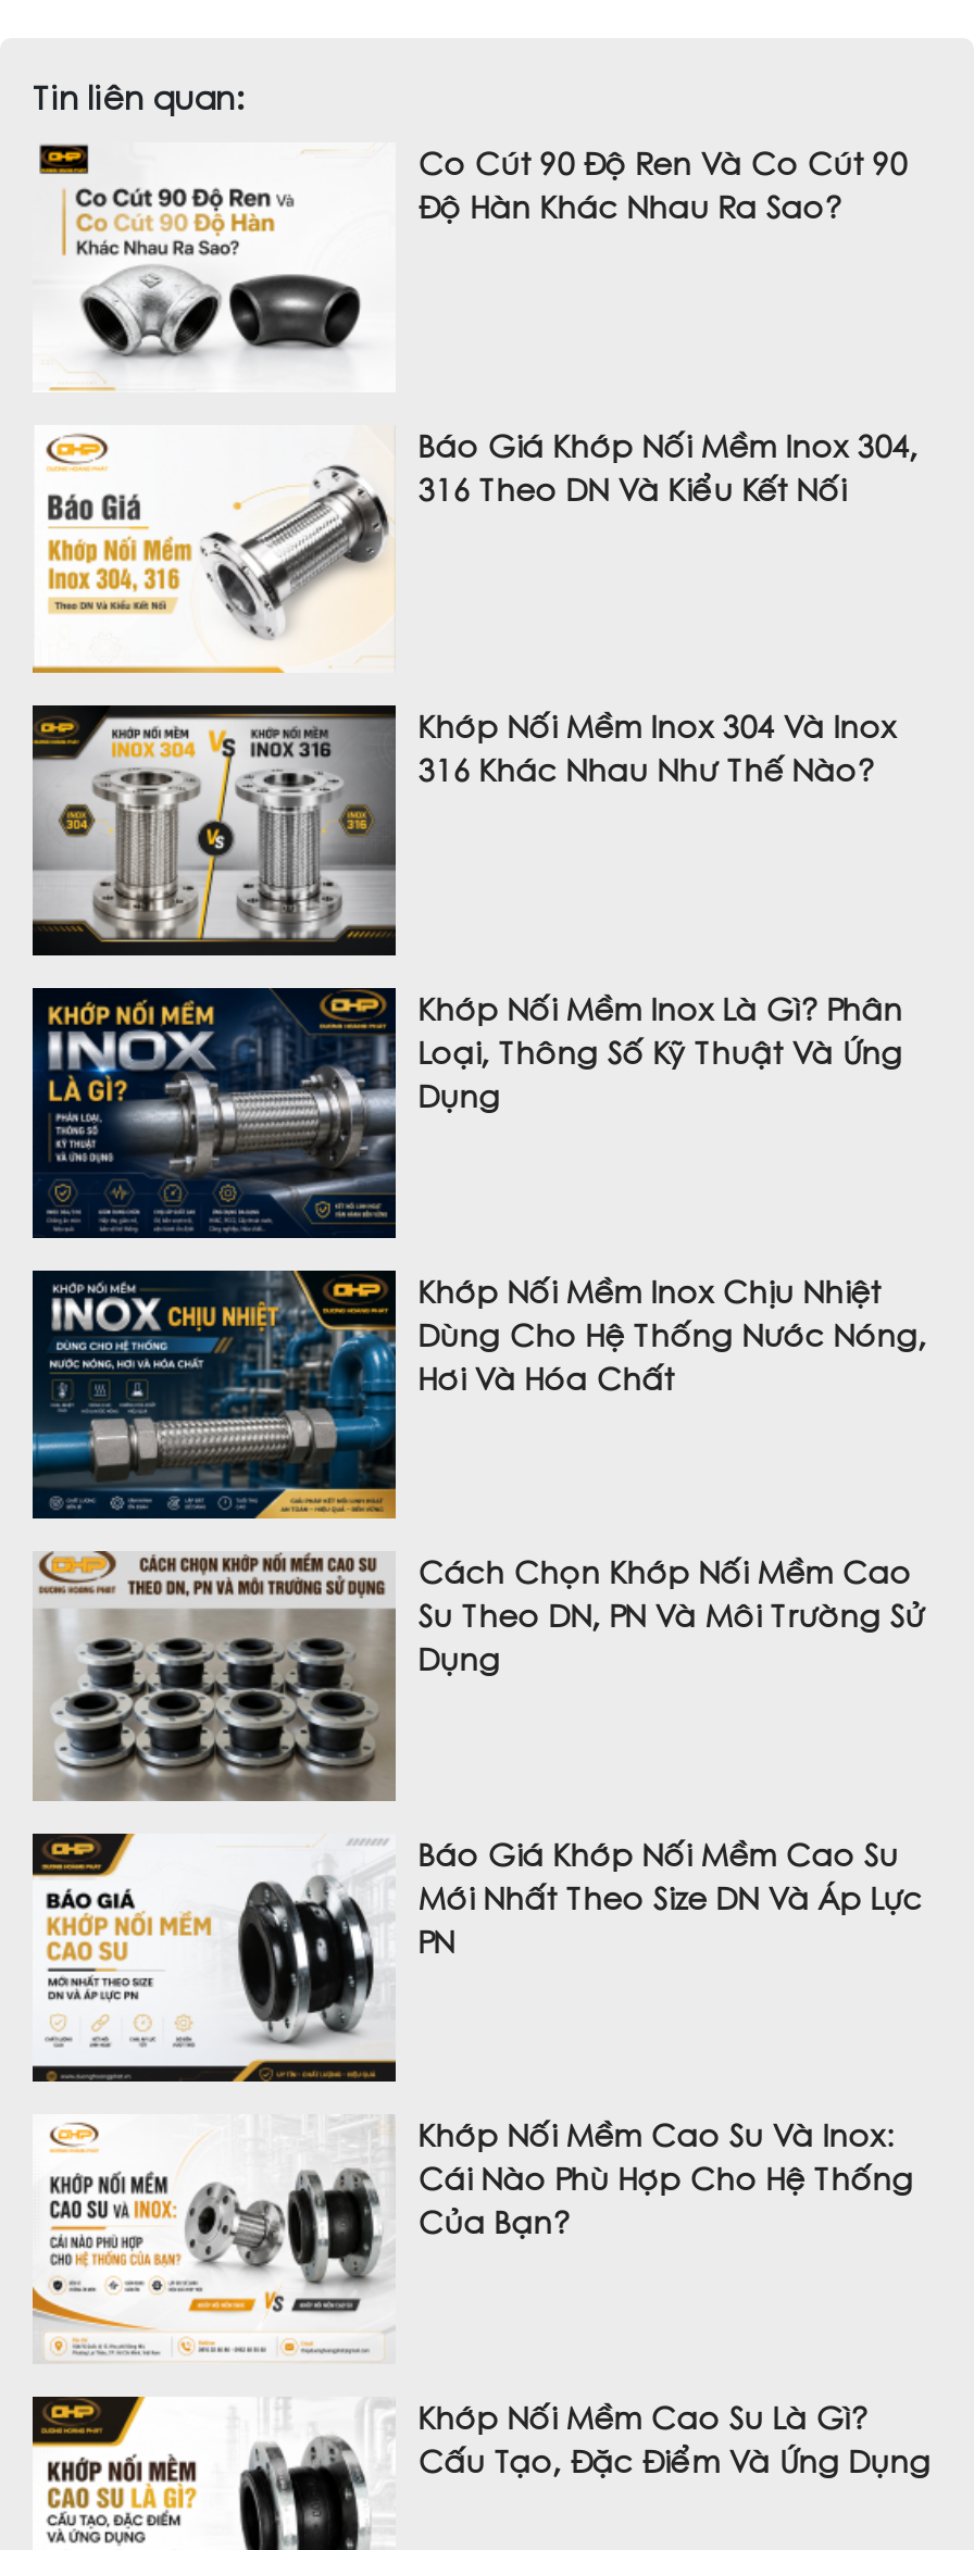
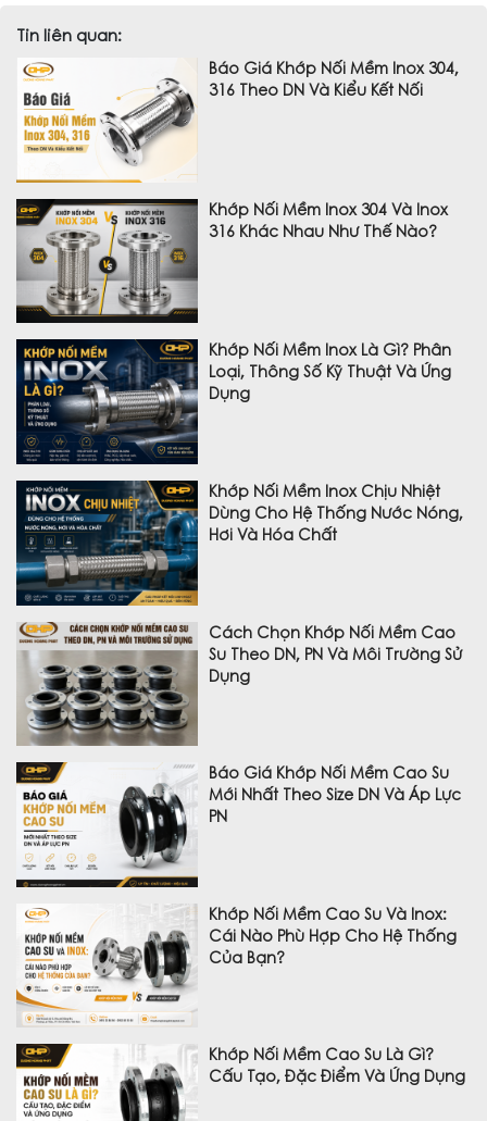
- [image]
- Co Cút 90 Độ Ren Và Co Cút 90
- Độ Hàn Khác Nhau Ra Sao?
